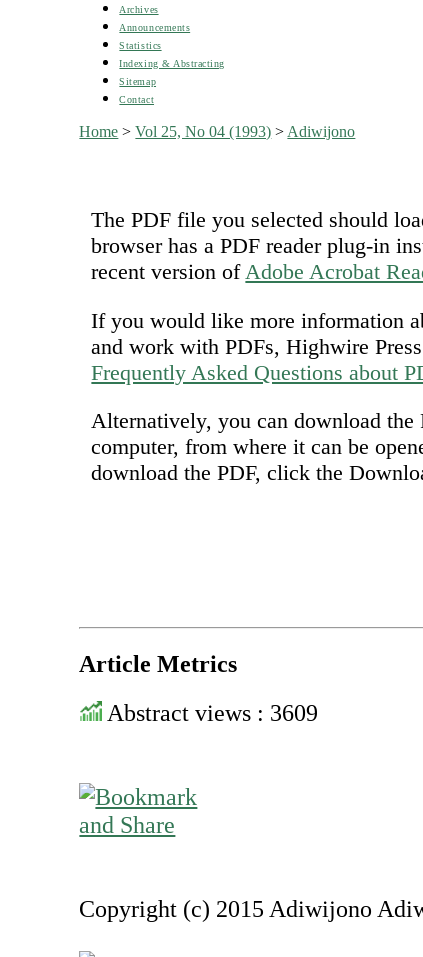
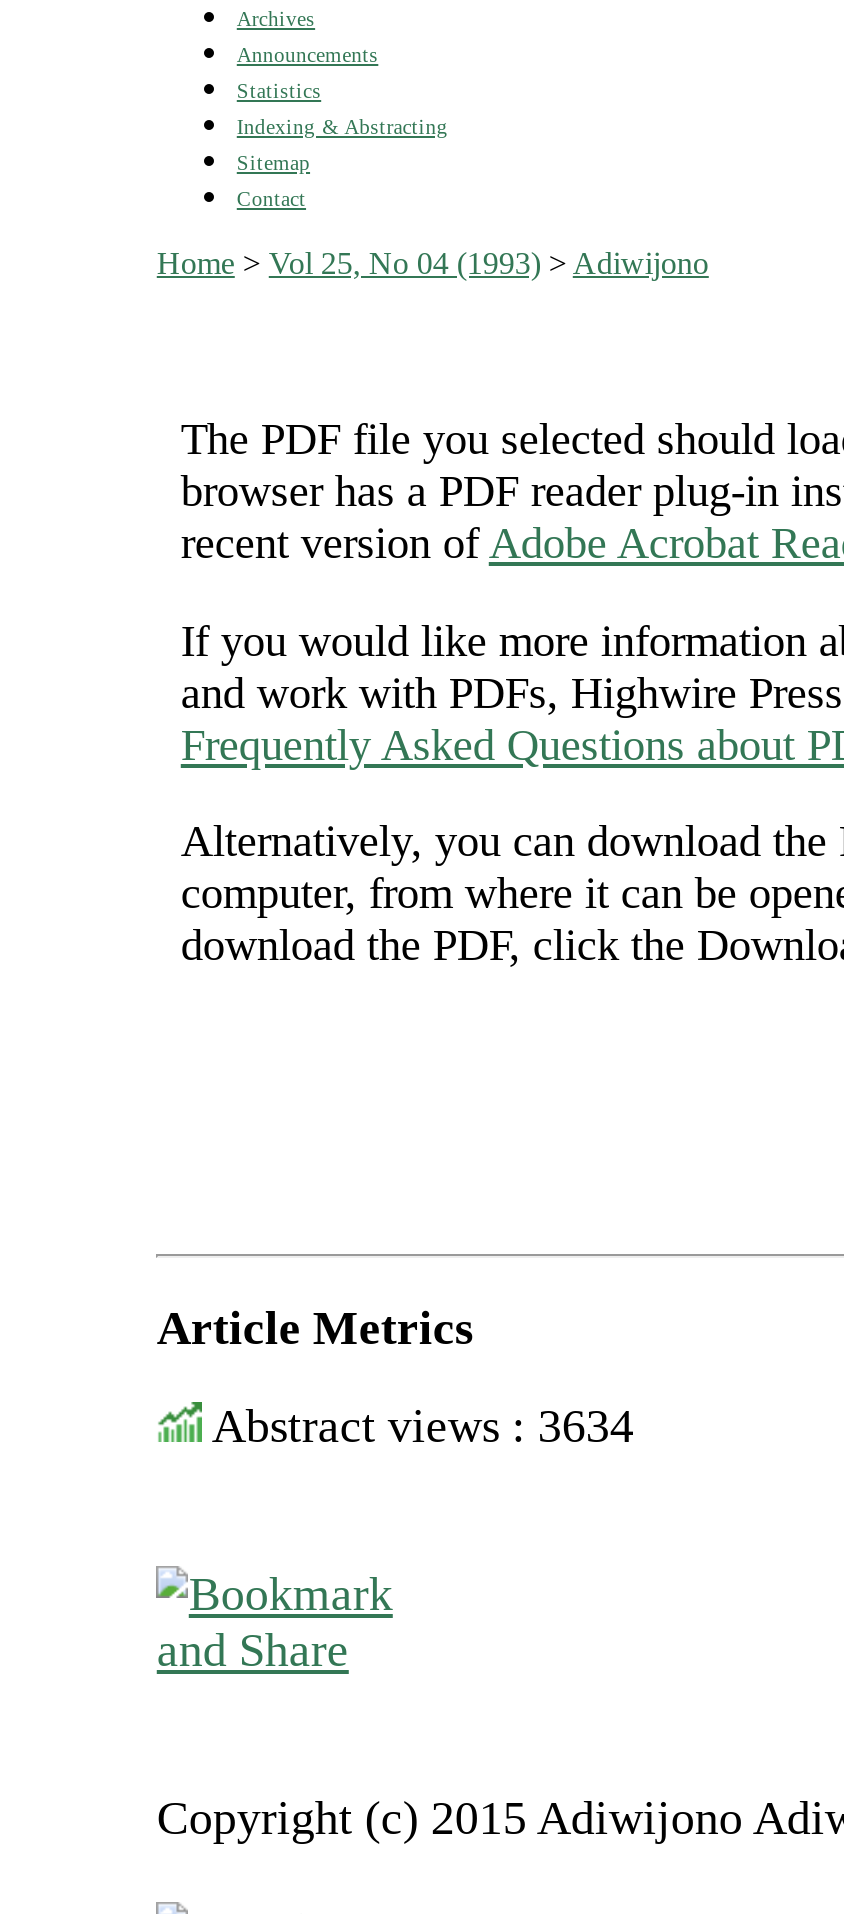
- Abstract views : 3609
+ Abstract views : 3634
